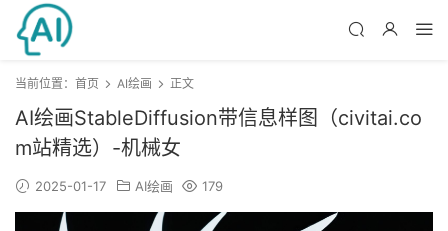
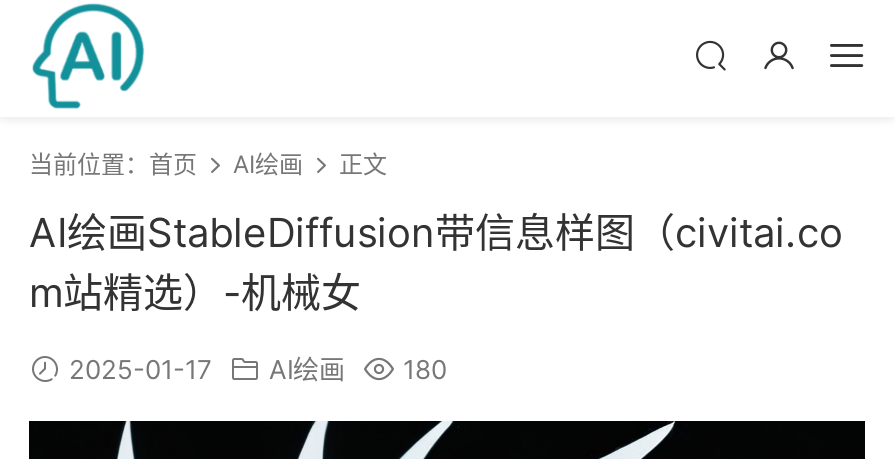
- 2025-01-17 AI绘画 179
+ 2025-01-17 AI绘画 180
